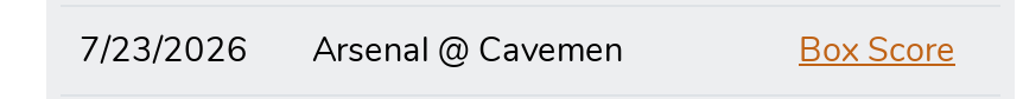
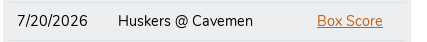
- 7/23/2026
+ 7/20/2026

- Arsenal @ Cavemen
+ Huskers @ Cavemen
